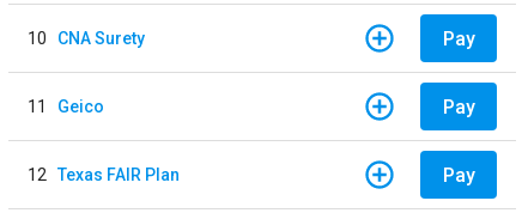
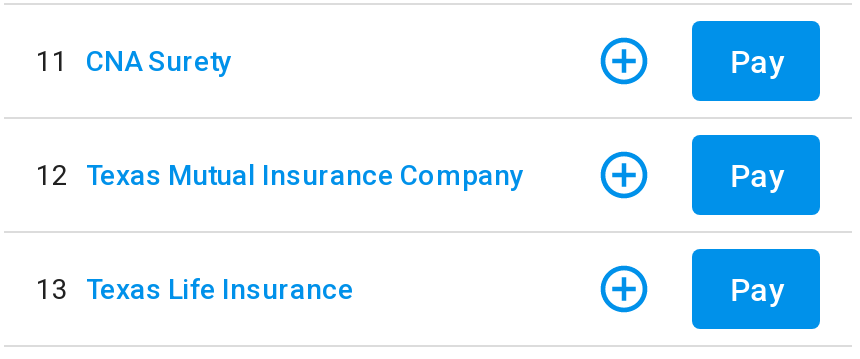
- 10 CNA Surety
+ 11 CNA Surety

- 11 Geico
+ 12 Texas Mutual Insurance Company

- 12 Texas FAIR Plan
+ 13 Texas Life Insurance
